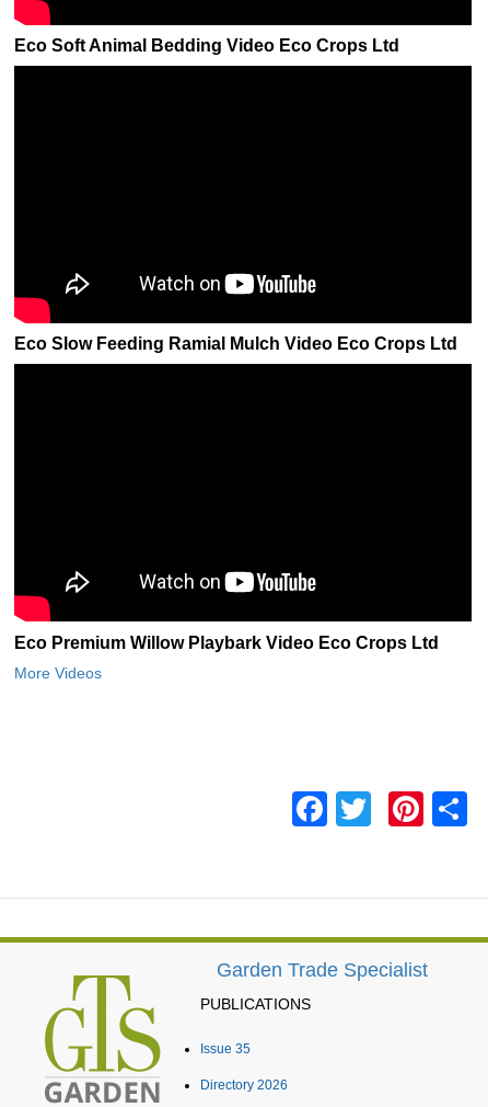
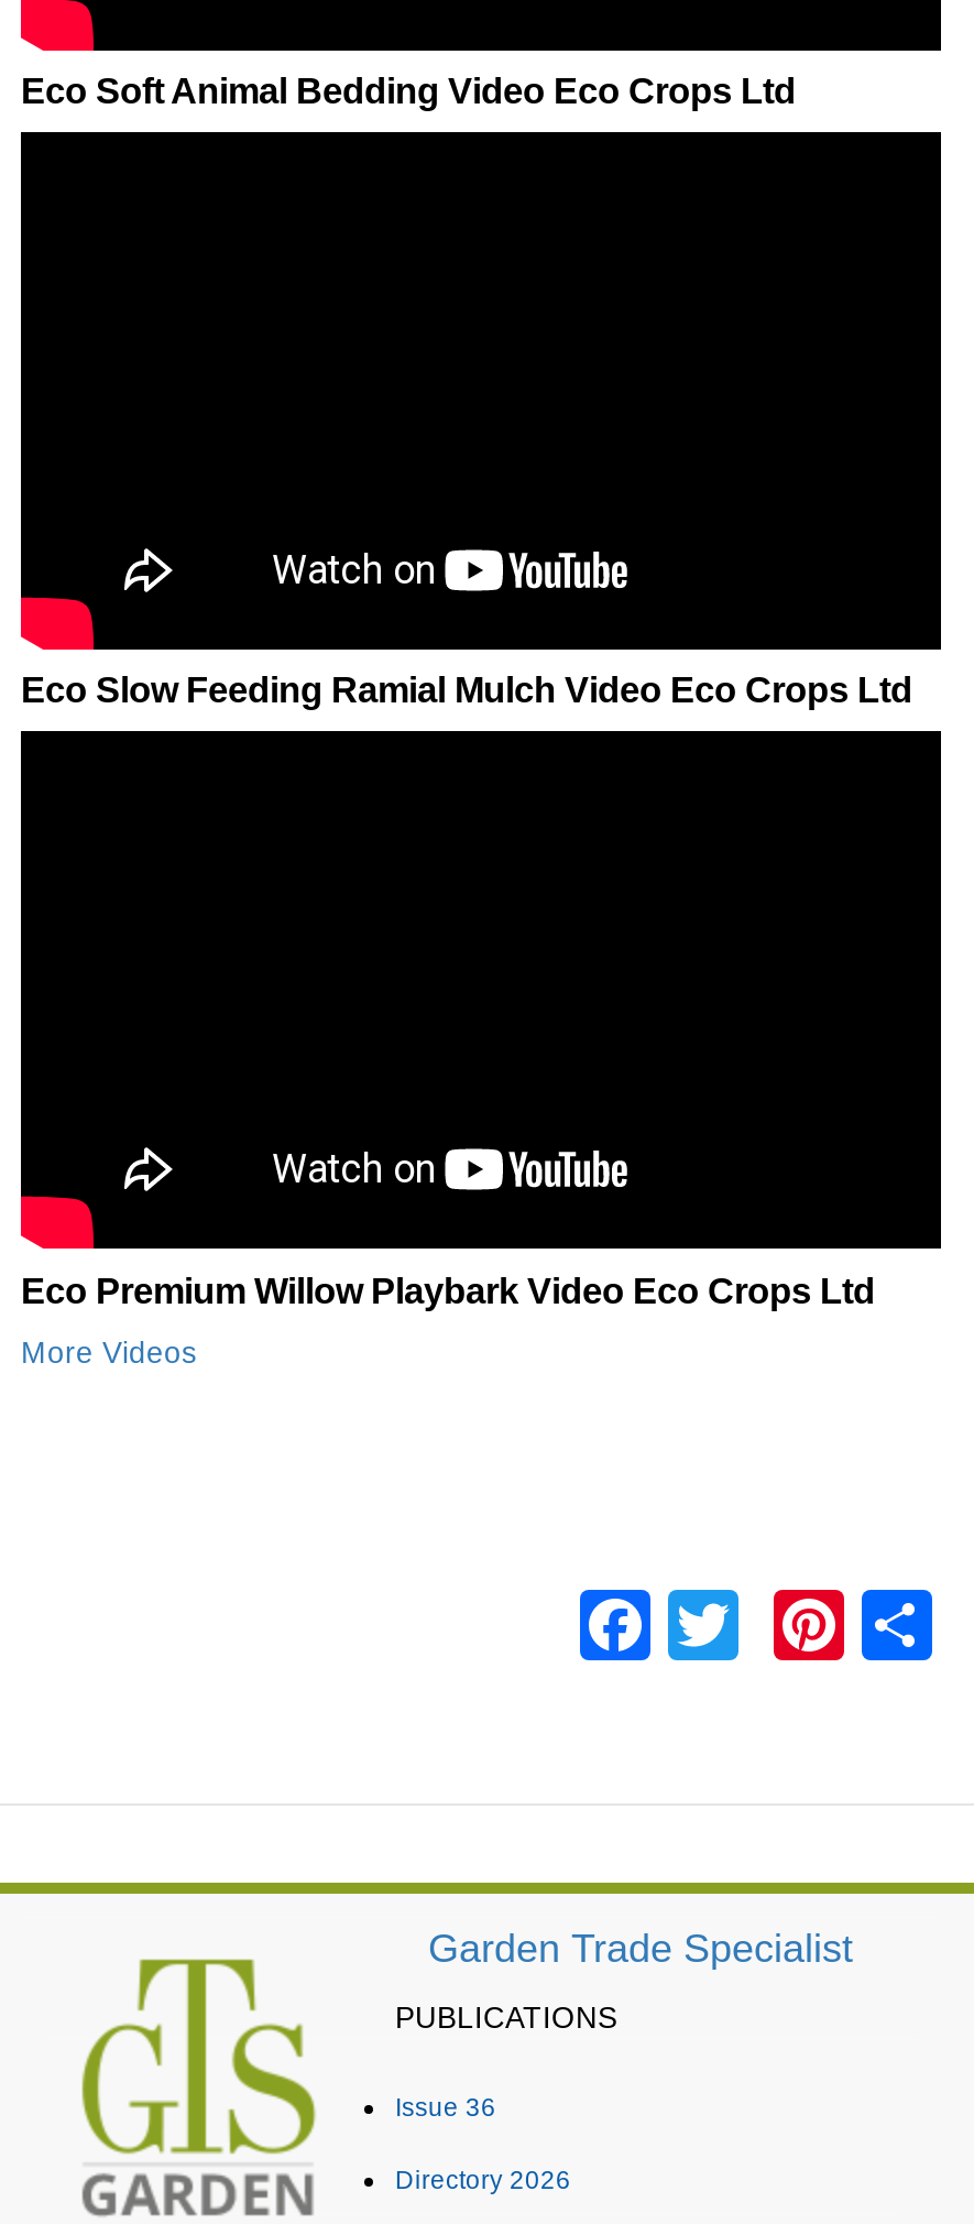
- Issue 35
+ Issue 36
